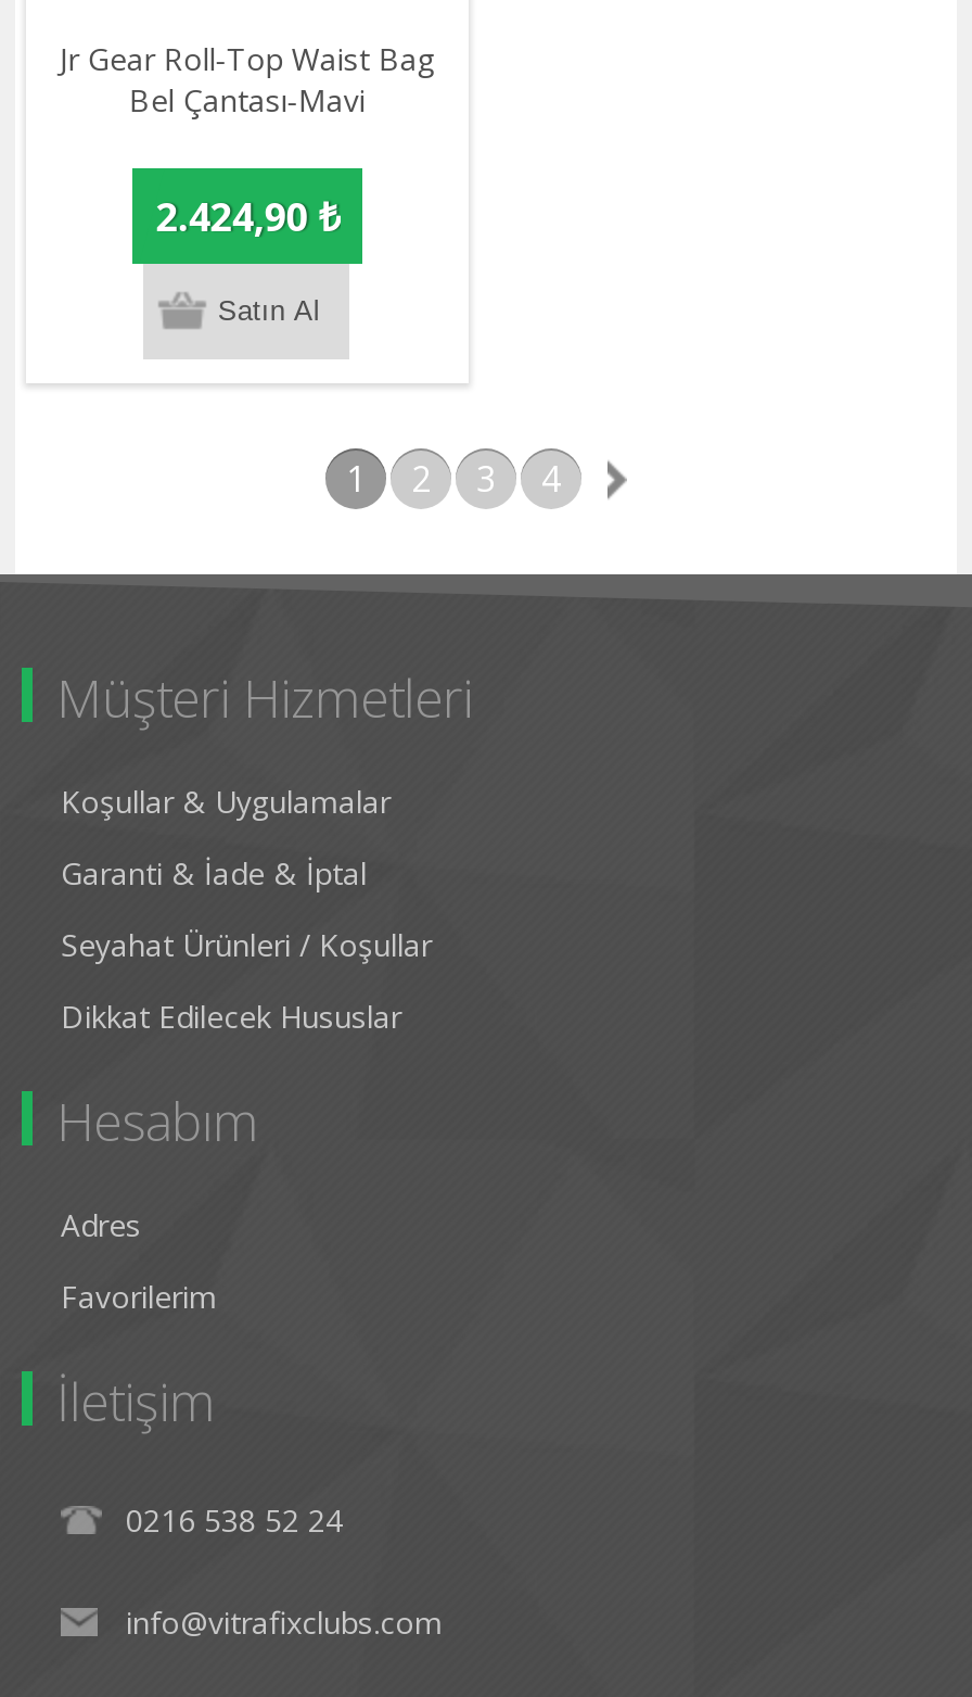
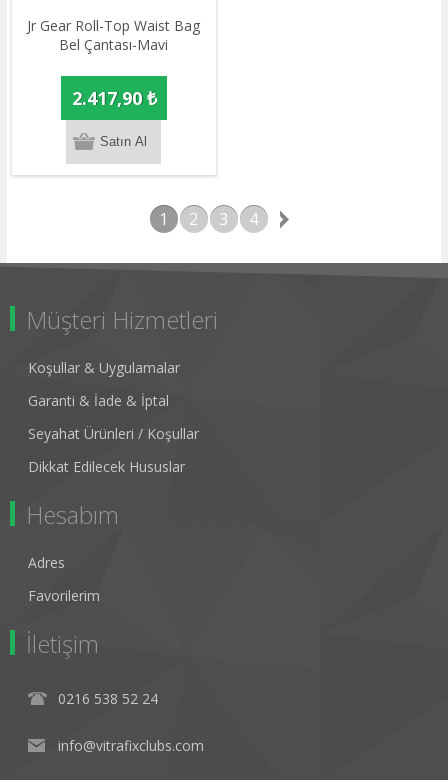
- 2.424,90 ₺
+ 2.417,90 ₺
